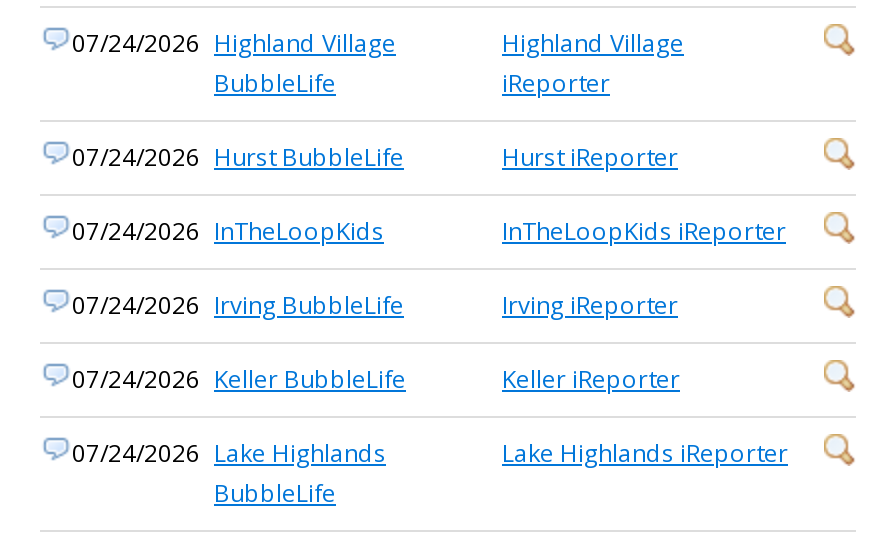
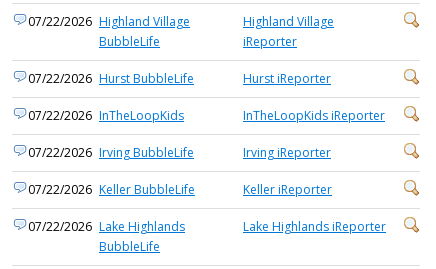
- 07/24/2026 Highland Village
+ 07/22/2026 Highland Village

- 07/24/2026 Hurst BubbleLife
+ 07/22/2026 Hurst BubbleLife

- 07/24/2026 InTheLoopKids
+ 07/22/2026 InTheLoopKids

- 07/24/2026 Irving BubbleLife
+ 07/22/2026 Irving BubbleLife

- 07/24/2026 Keller BubbleLife
+ 07/22/2026 Keller BubbleLife

- 07/24/2026 Lake Highlands
+ 07/22/2026 Lake Highlands
